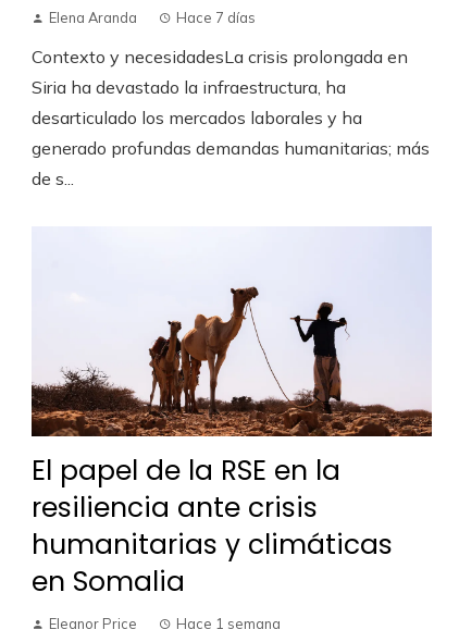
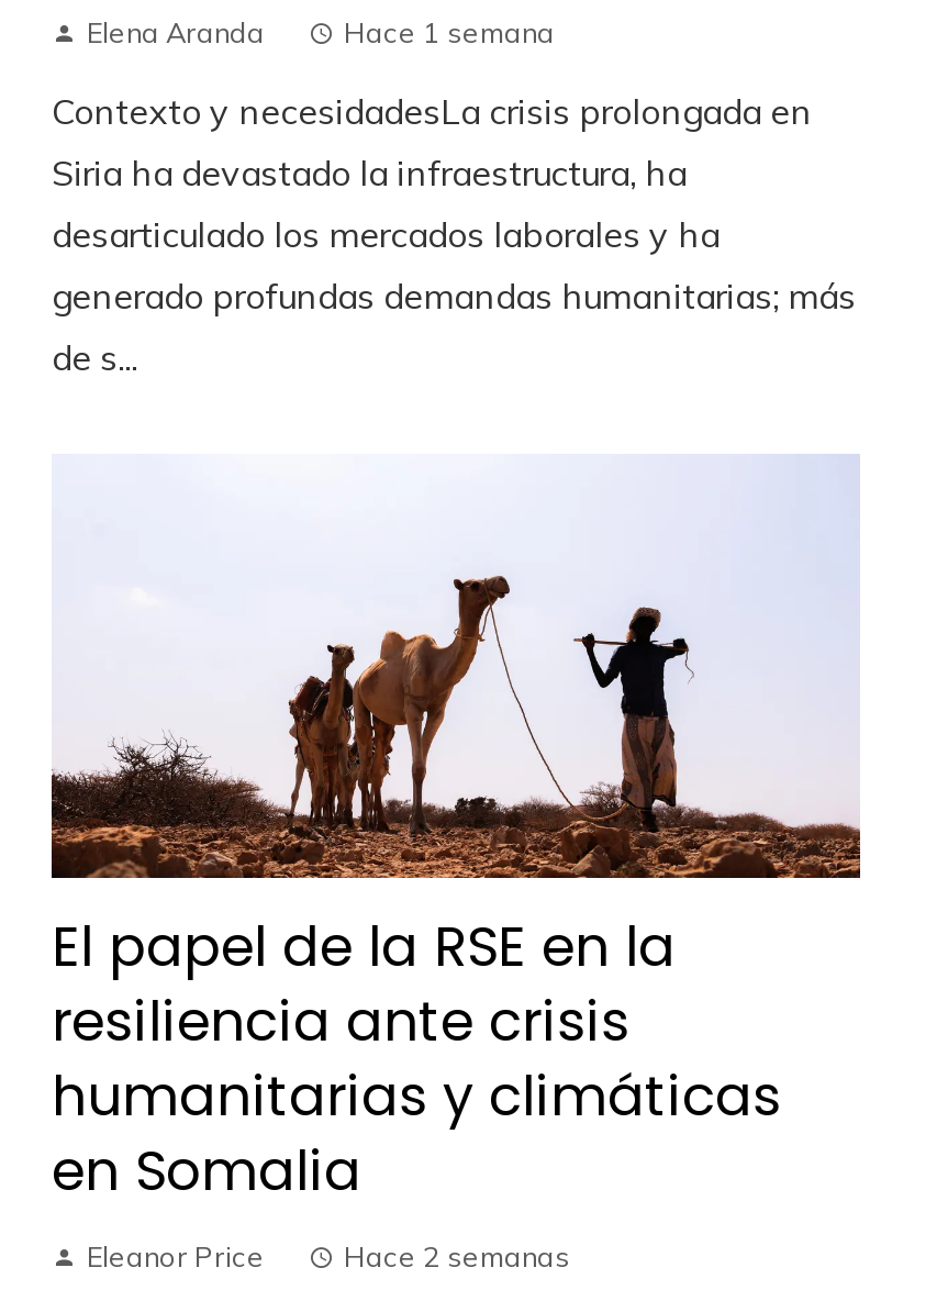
- Hace 7 días
+ Hace 1 semana

- Hace 1 semana
+ Hace 2 semanas
